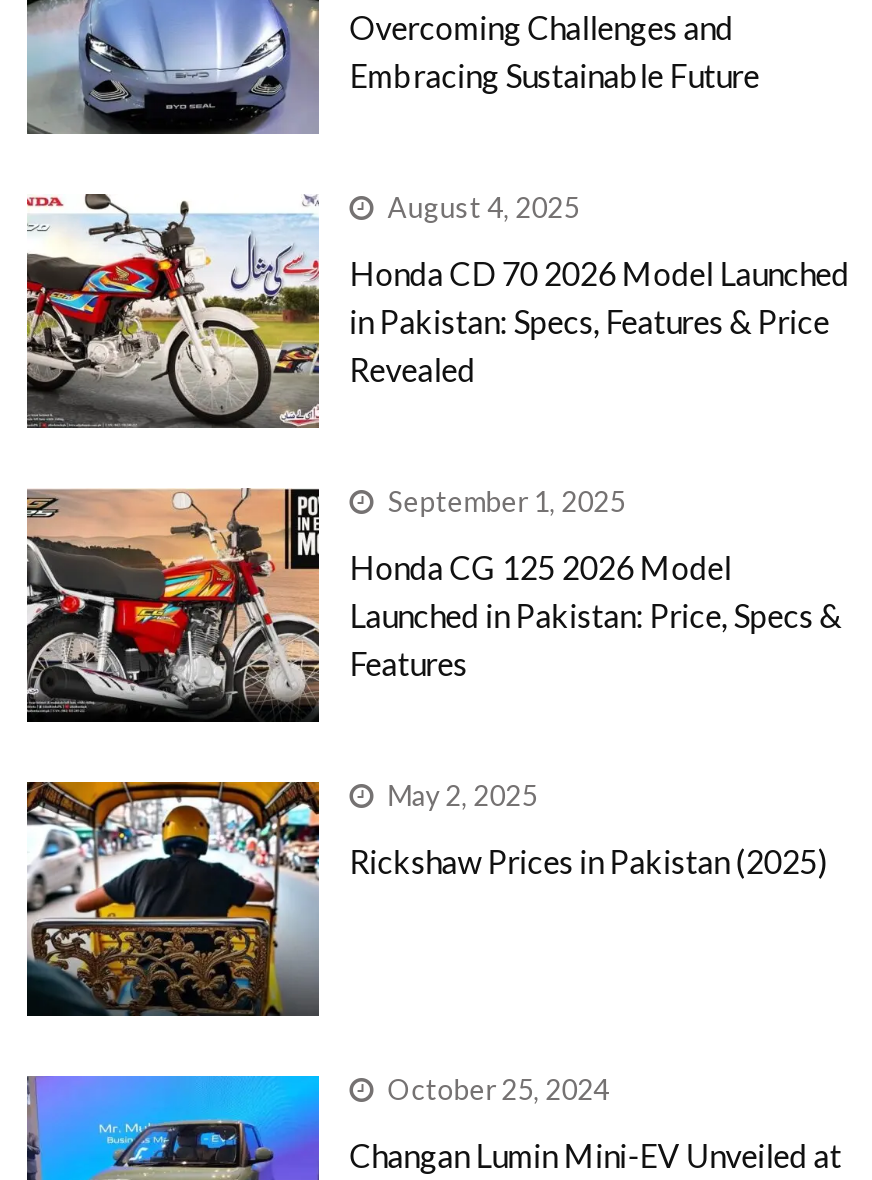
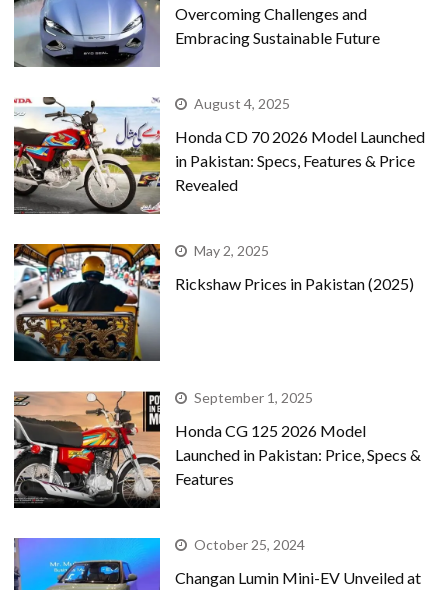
moved down: [image] | September 1, 2025 | Honda CG 125 2026 Model | Launched in Pakistan: Price, Specs & | Features

moved up: [image] | May 2, 2025 | Rickshaw Prices in Pakistan (2025)
